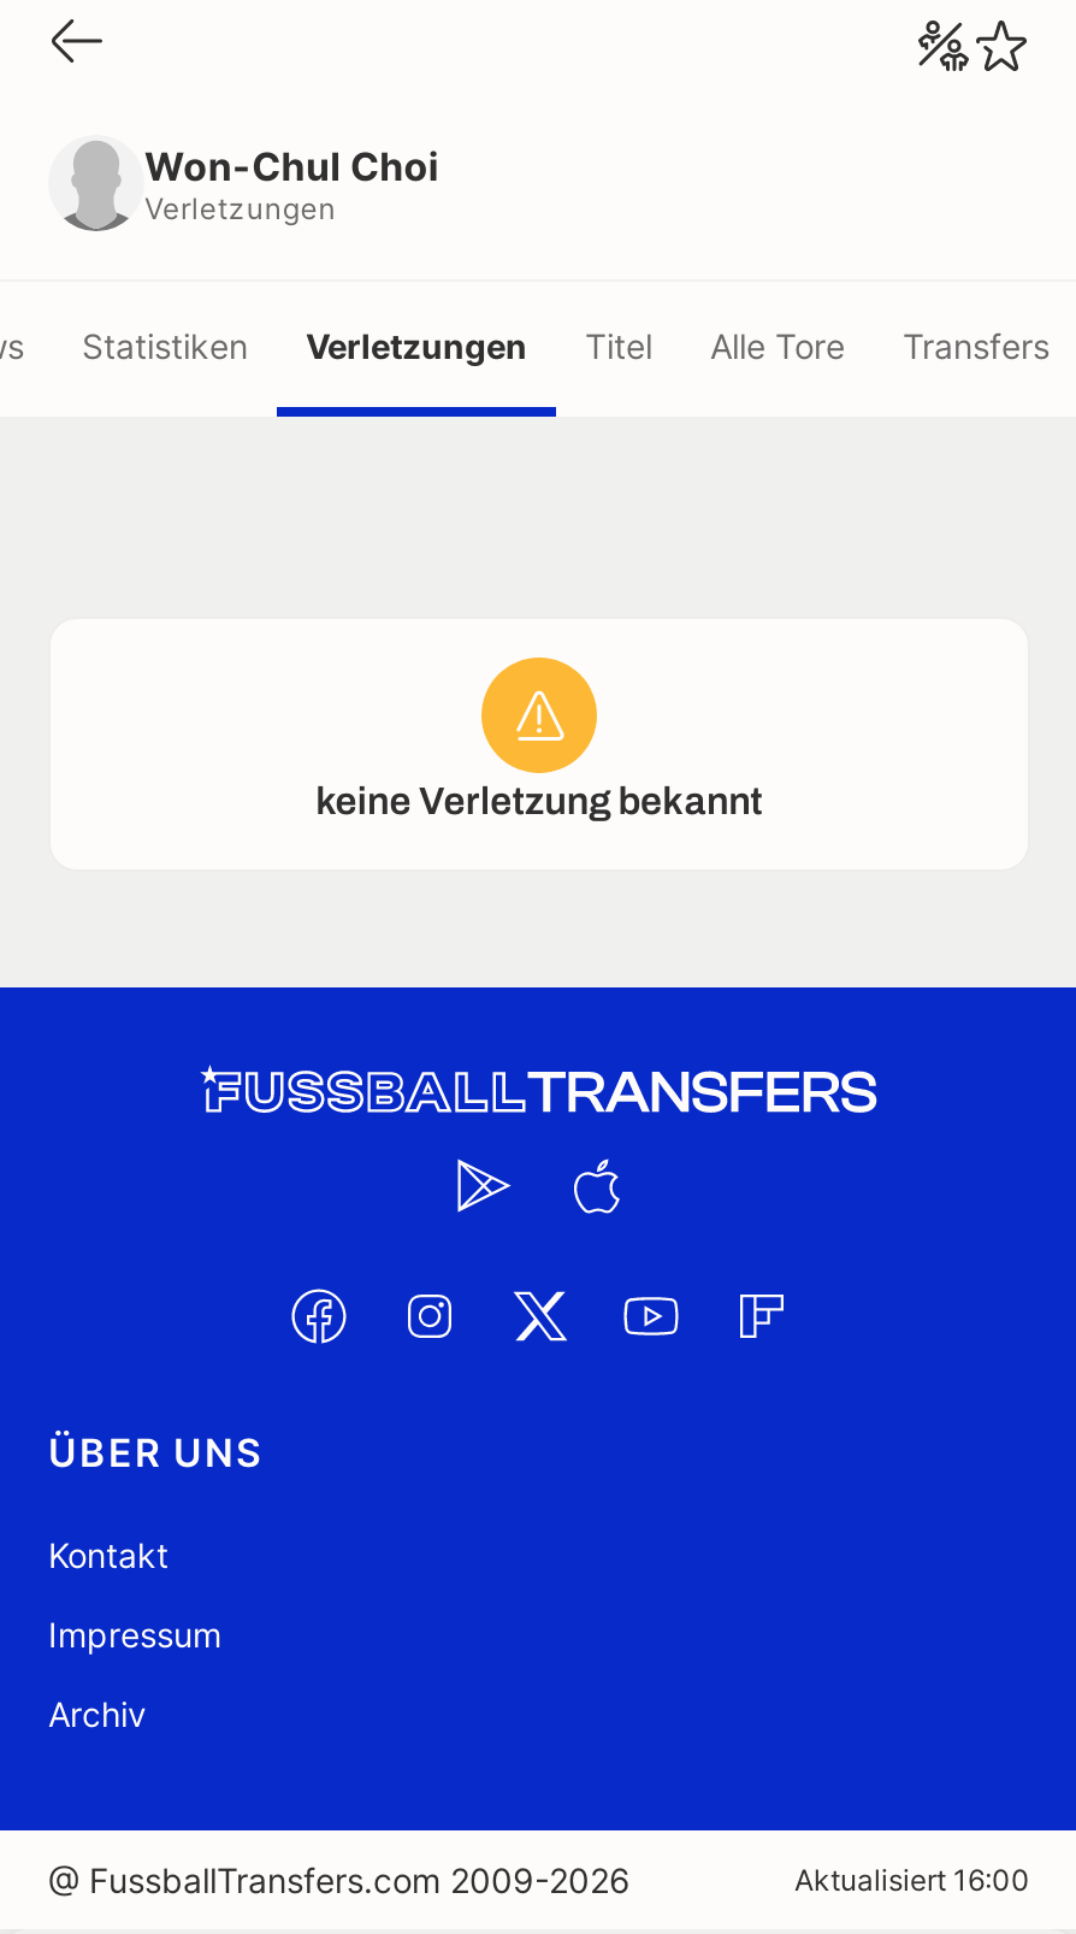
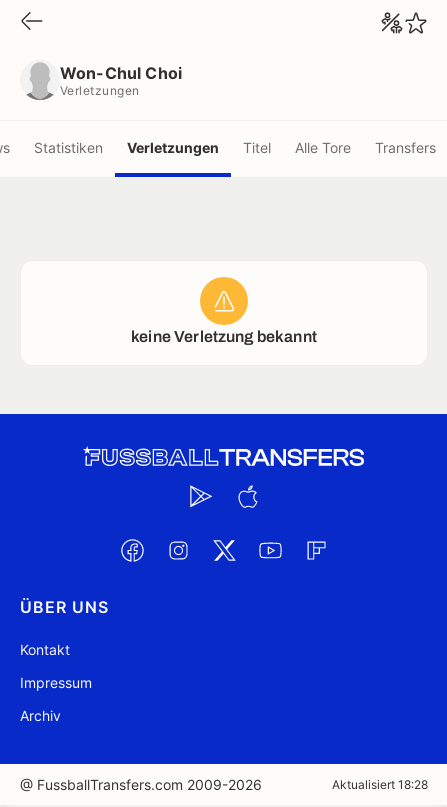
- Aktualisiert 16:00
+ Aktualisiert 18:28
